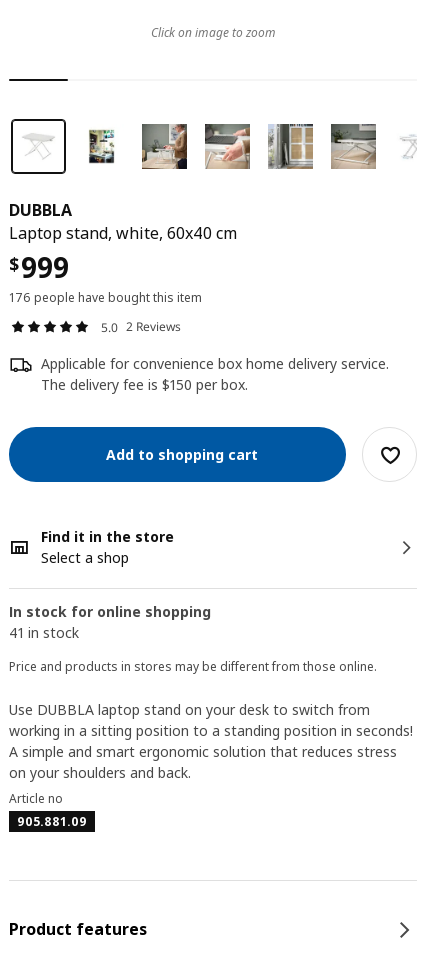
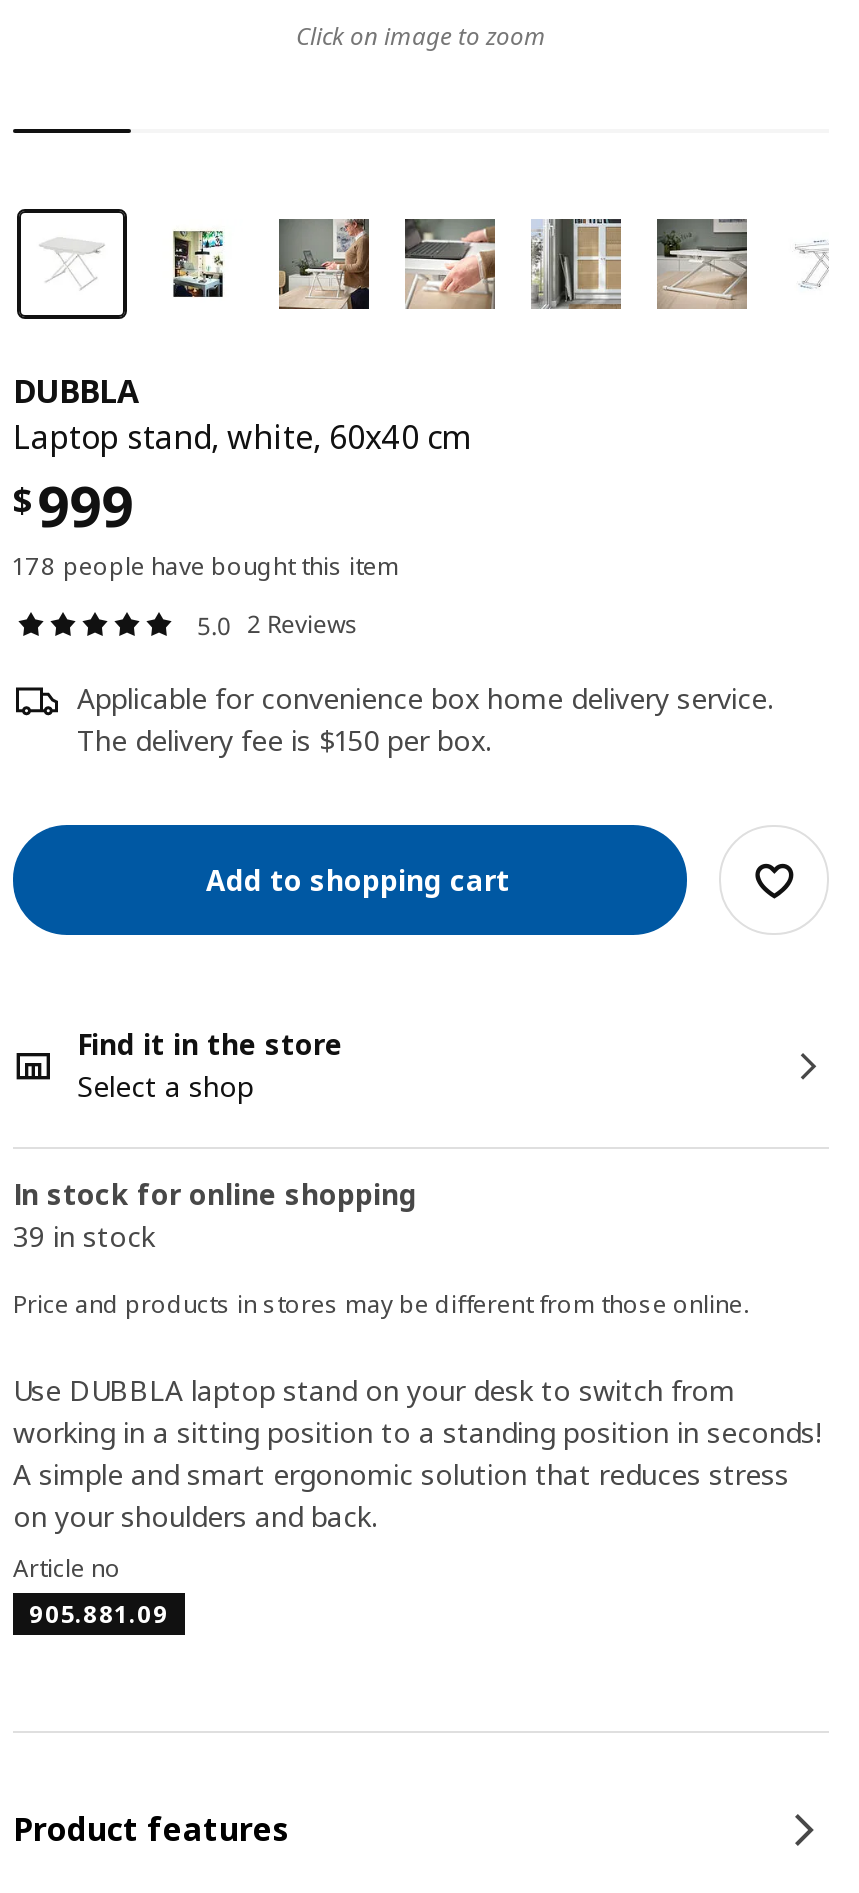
- 176 people have bought this item
+ 178 people have bought this item

- 41 in stock
+ 39 in stock
